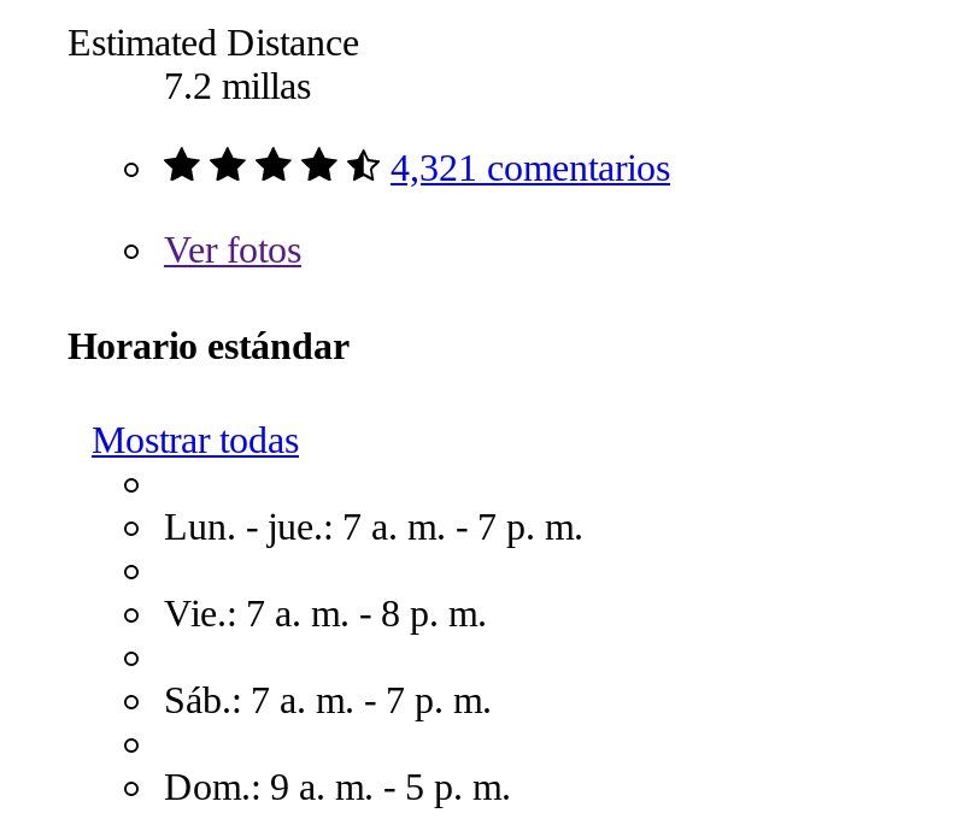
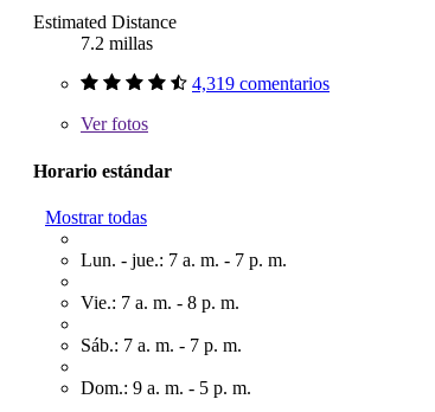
- 4,321 comentarios
+ 4,319 comentarios
